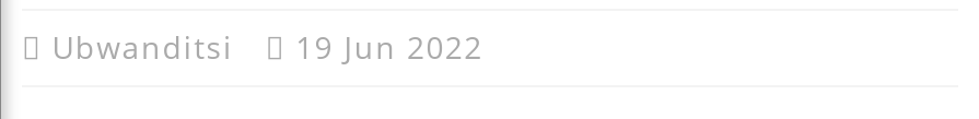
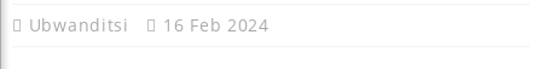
- Ubwanditsi 19 Jun 2022
+ Ubwanditsi 16 Feb 2024
